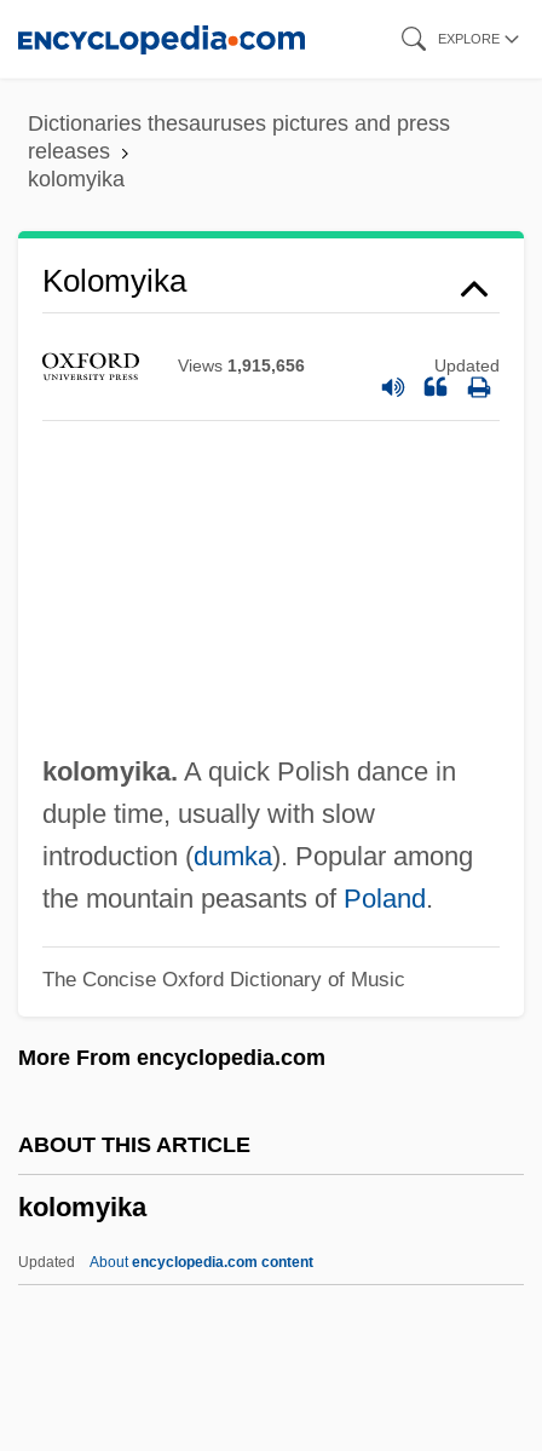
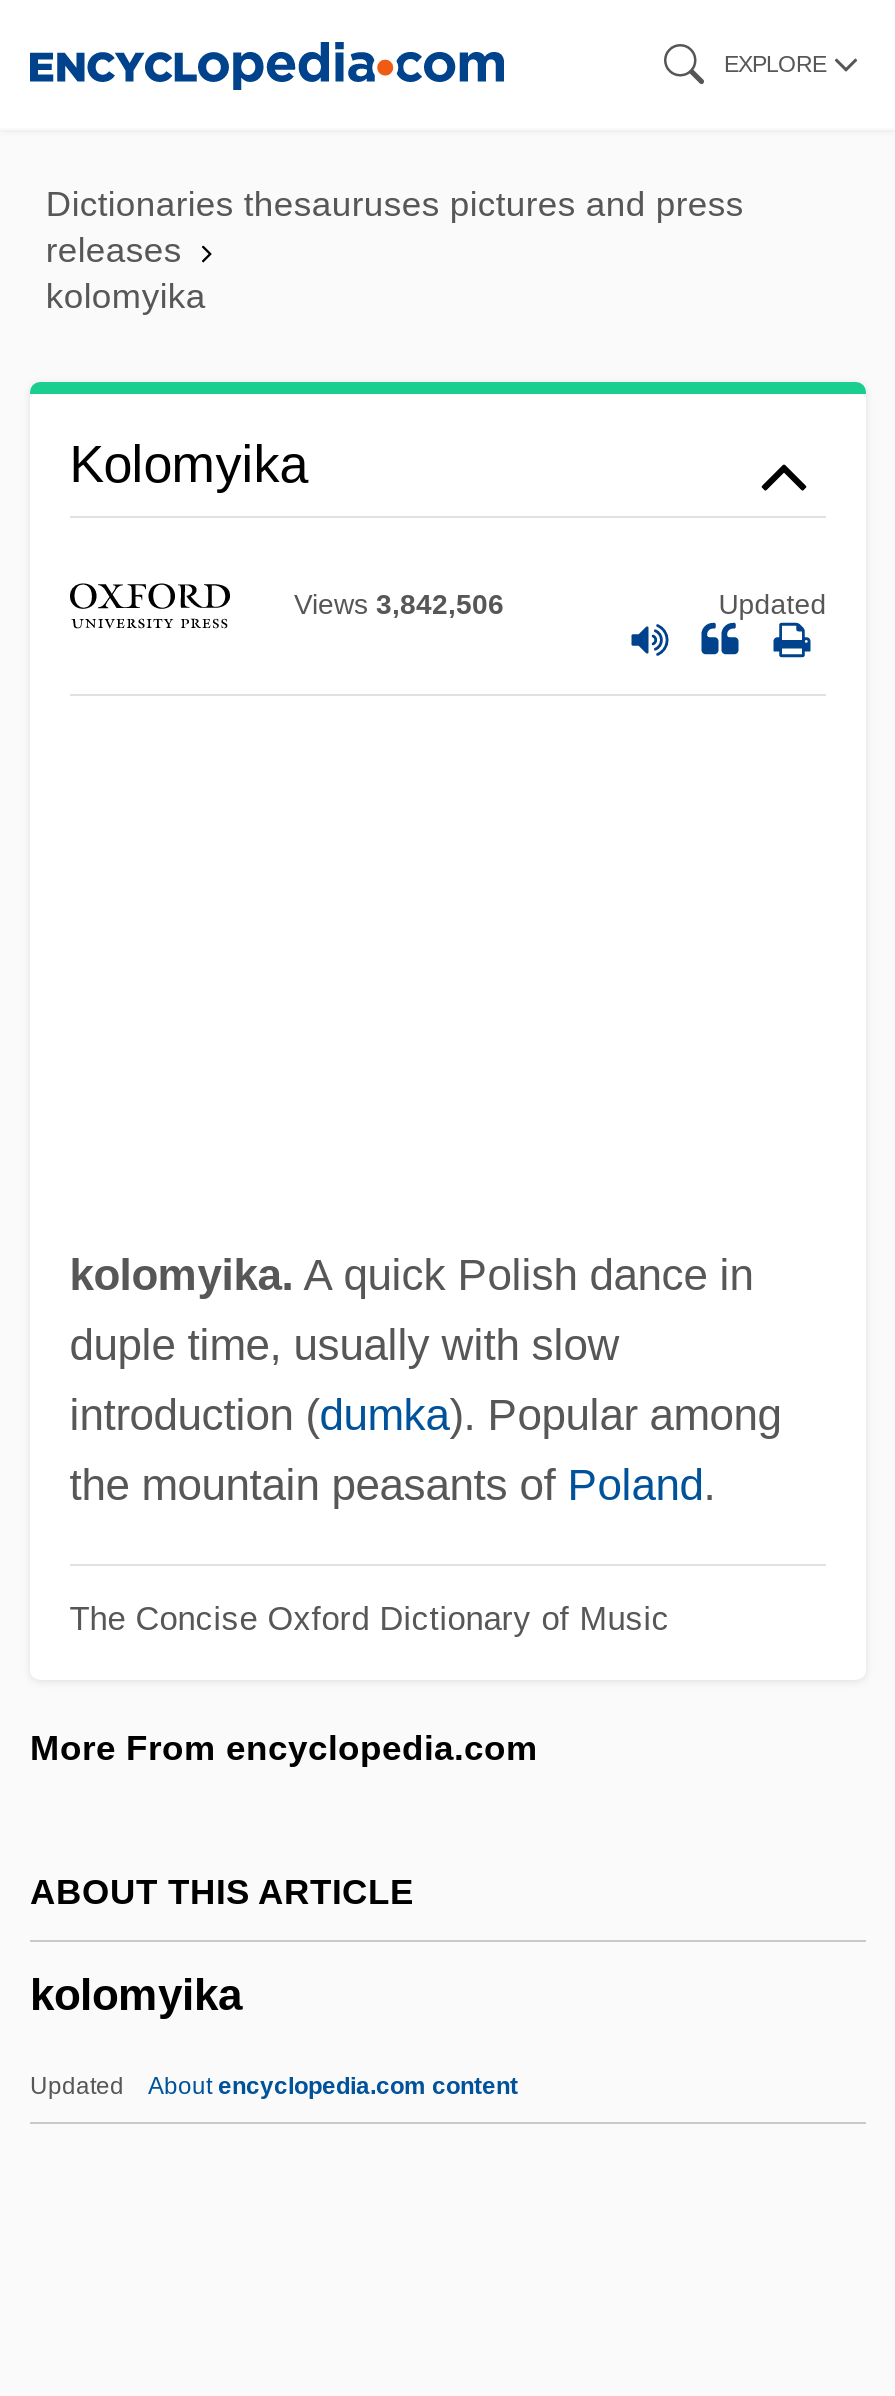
- Views 1,915,656
+ Views 3,842,506
